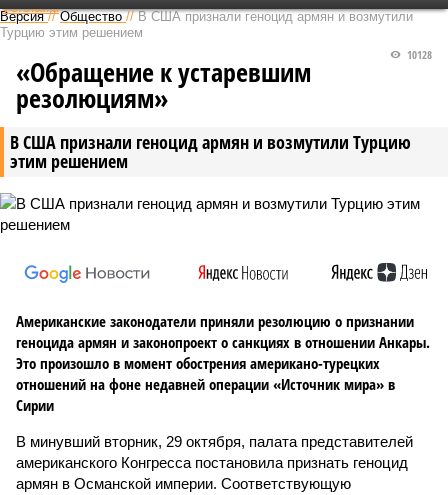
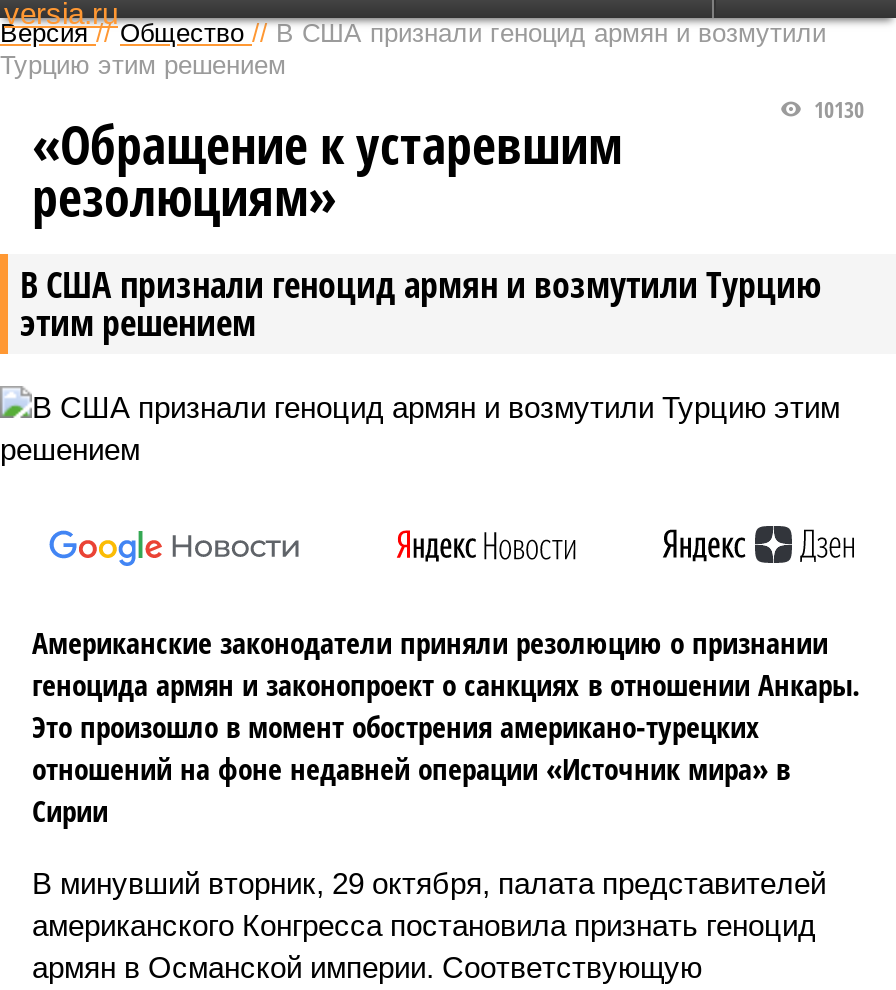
- 10128
+ 10130
